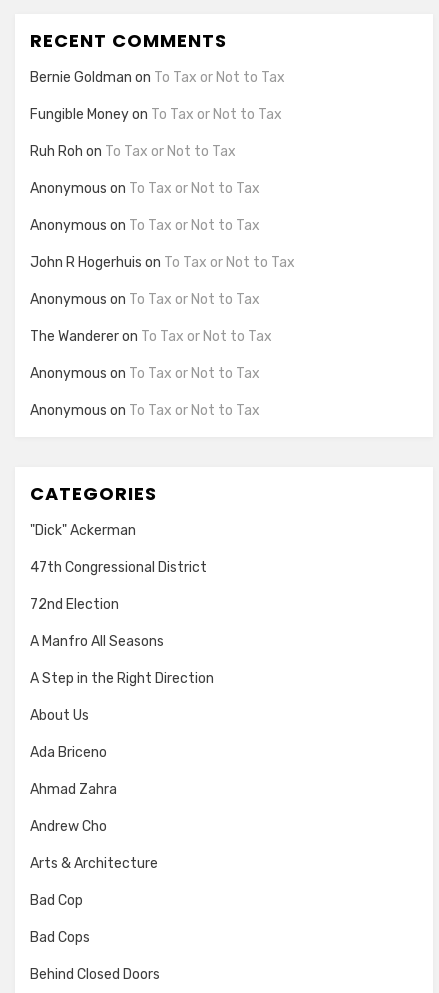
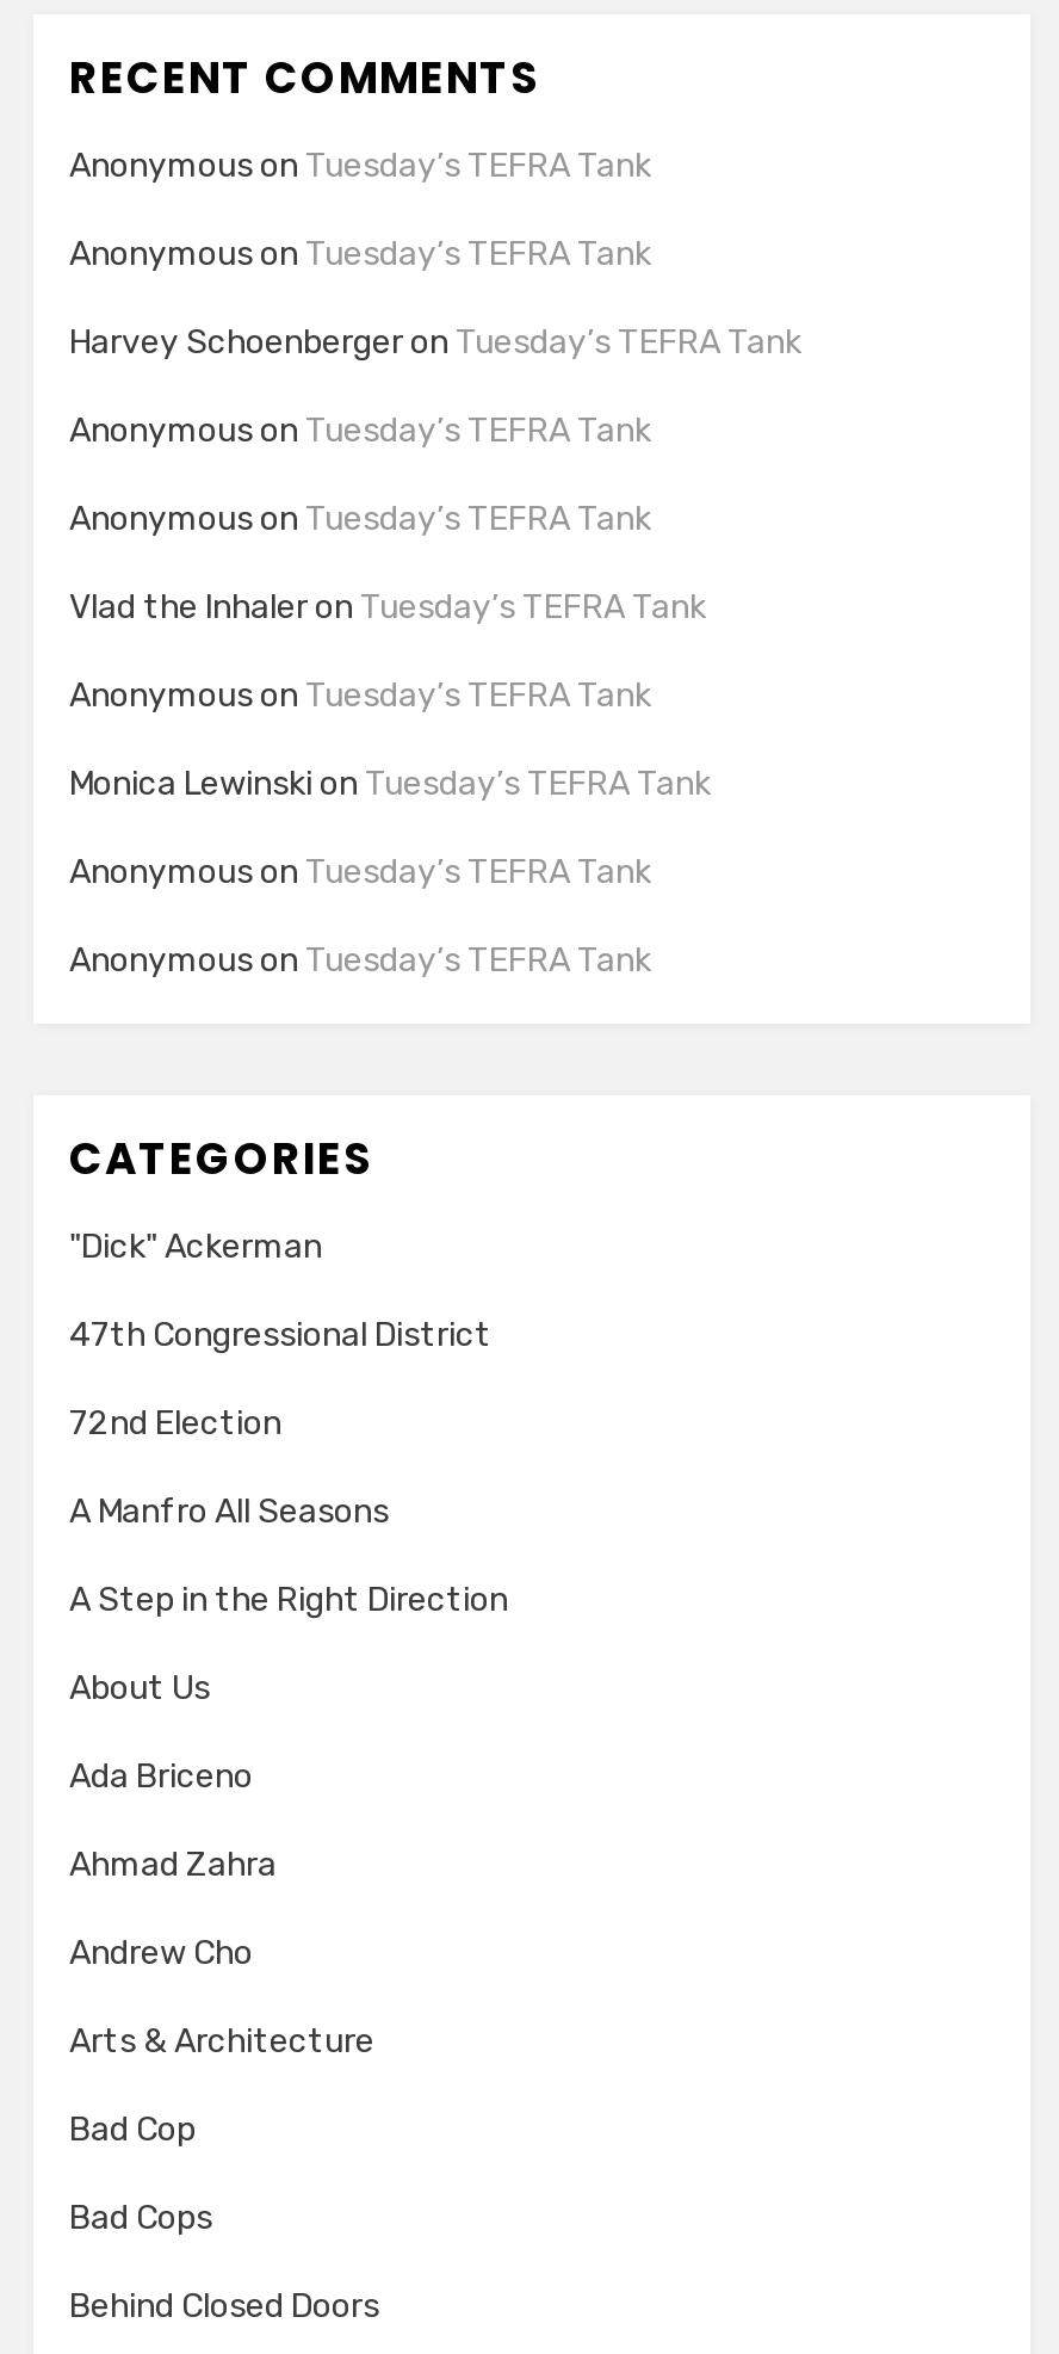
- Bernie Goldman on To Tax or Not to Tax
+ Anonymous on Tuesday’s TEFRA Tank

- Fungible Money on To Tax or Not to Tax
+ Anonymous on Tuesday’s TEFRA Tank

- Ruh Roh on To Tax or Not to Tax
+ Harvey Schoenberger on Tuesday’s TEFRA Tank

- Anonymous on To Tax or Not to Tax
+ Anonymous on Tuesday’s TEFRA Tank

- Anonymous on To Tax or Not to Tax
+ Anonymous on Tuesday’s TEFRA Tank

- John R Hogerhuis on To Tax or Not to Tax
+ Vlad the Inhaler on Tuesday’s TEFRA Tank

- Anonymous on To Tax or Not to Tax
+ Anonymous on Tuesday’s TEFRA Tank

- The Wanderer on To Tax or Not to Tax
+ Monica Lewinski on Tuesday’s TEFRA Tank

- Anonymous on To Tax or Not to Tax
+ Anonymous on Tuesday’s TEFRA Tank

- Anonymous on To Tax or Not to Tax
+ Anonymous on Tuesday’s TEFRA Tank
